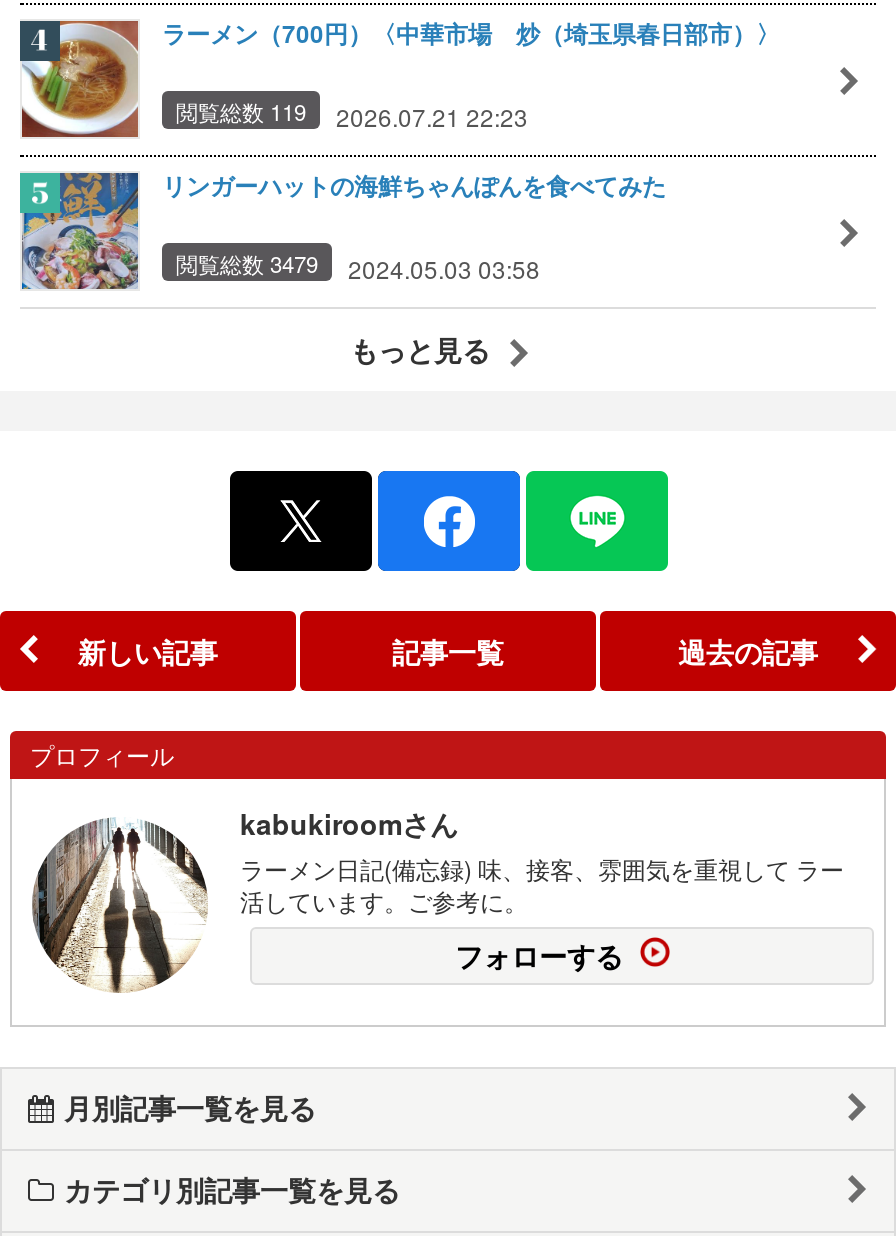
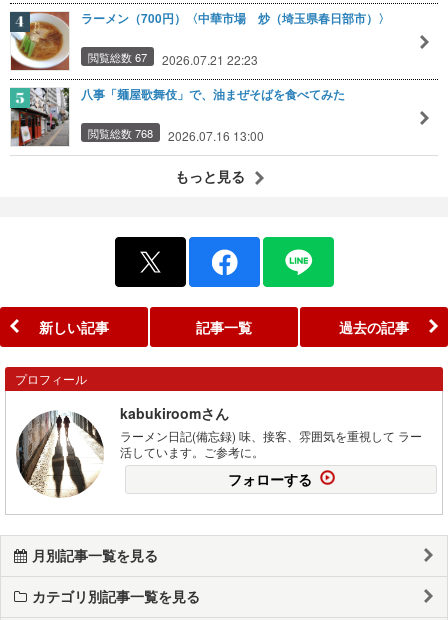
- 閲覧総数 119 2026.07.21 22:23
+ 閲覧総数 67 2026.07.21 22:23

- [image]
- リンガーハットの海鮮ちゃんぽんを食べてみた
+ [image]
+ 八事「麺屋歌舞伎」で、油まぜそばを食べてみた

- 閲覧総数 3479
- 2024.05.03 03:58
+ 閲覧総数 768
+ 2026.07.16 13:00
